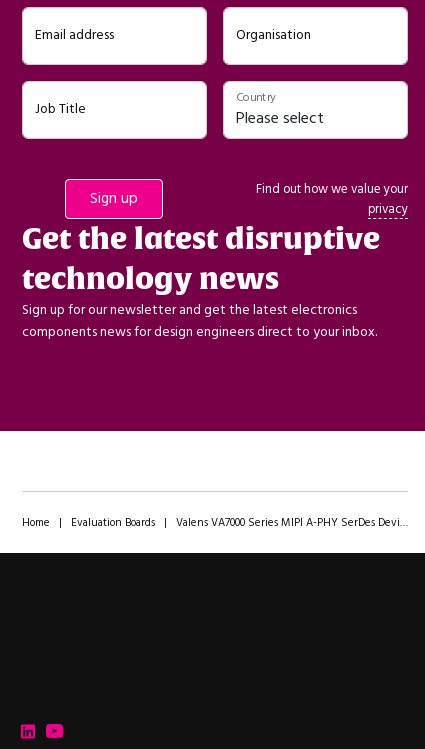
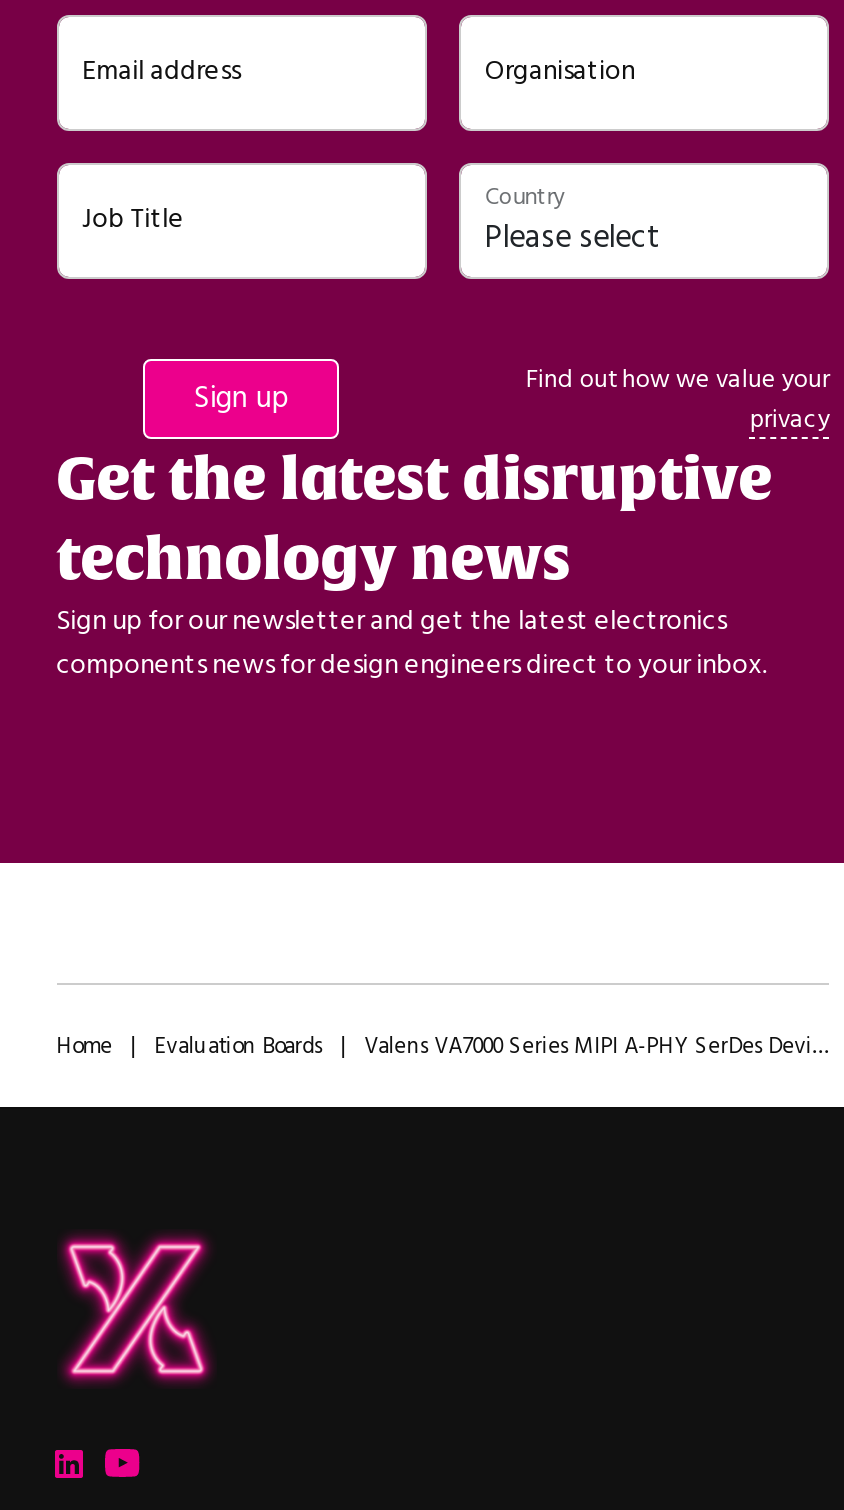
+ [image]
